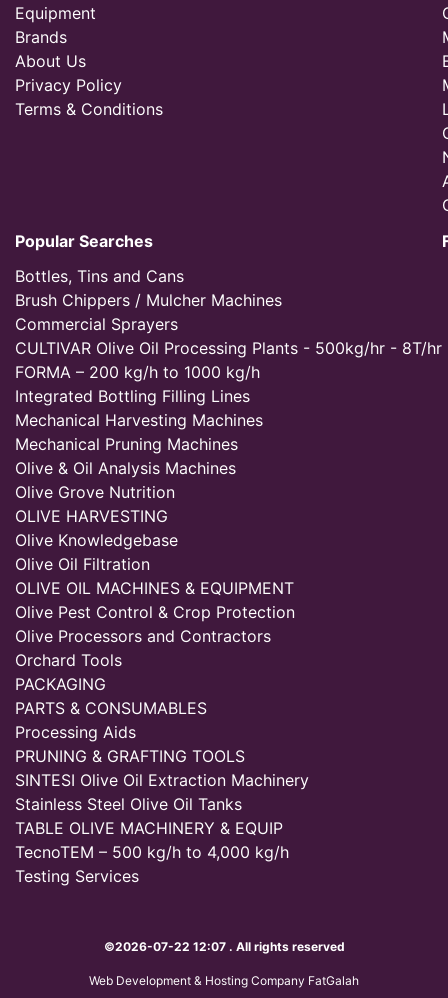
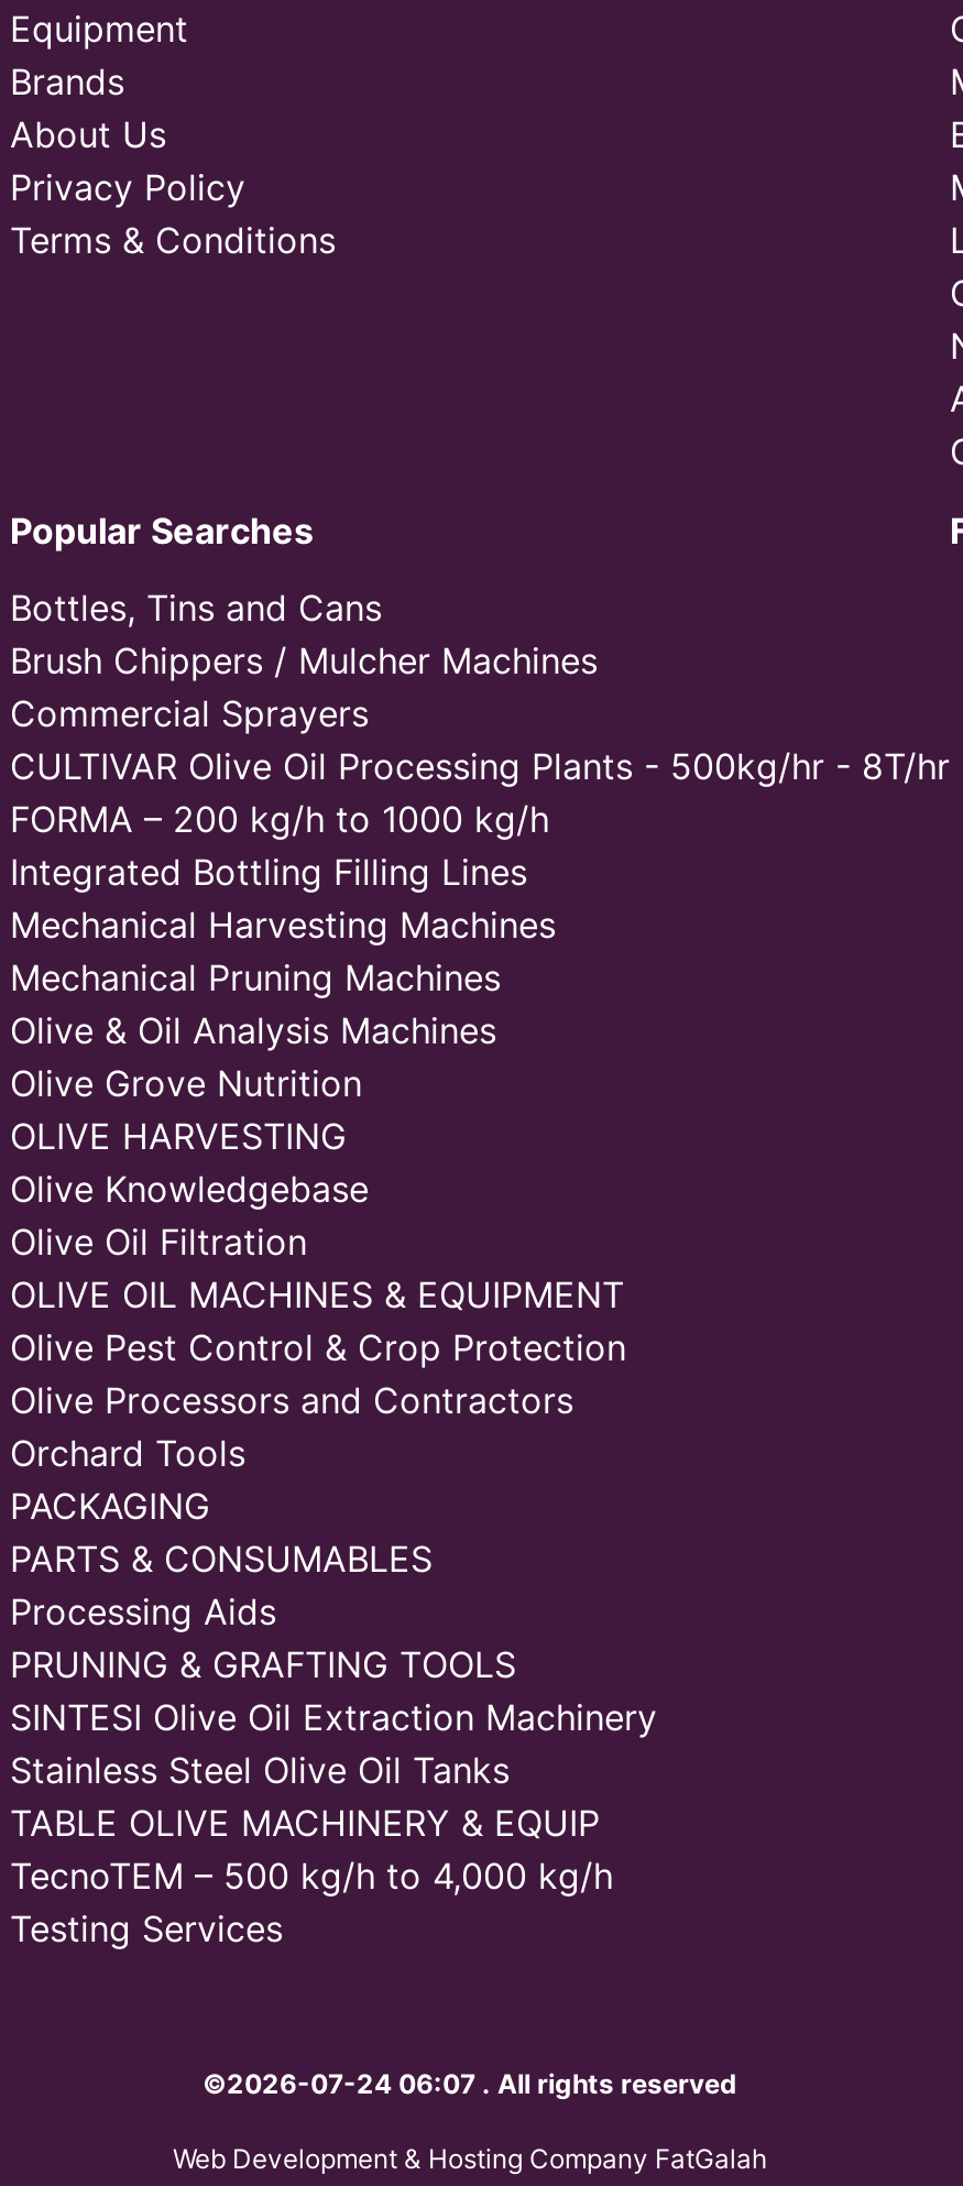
- ©2026-07-22 12:07 . All rights reserved
+ ©2026-07-24 06:07 . All rights reserved
